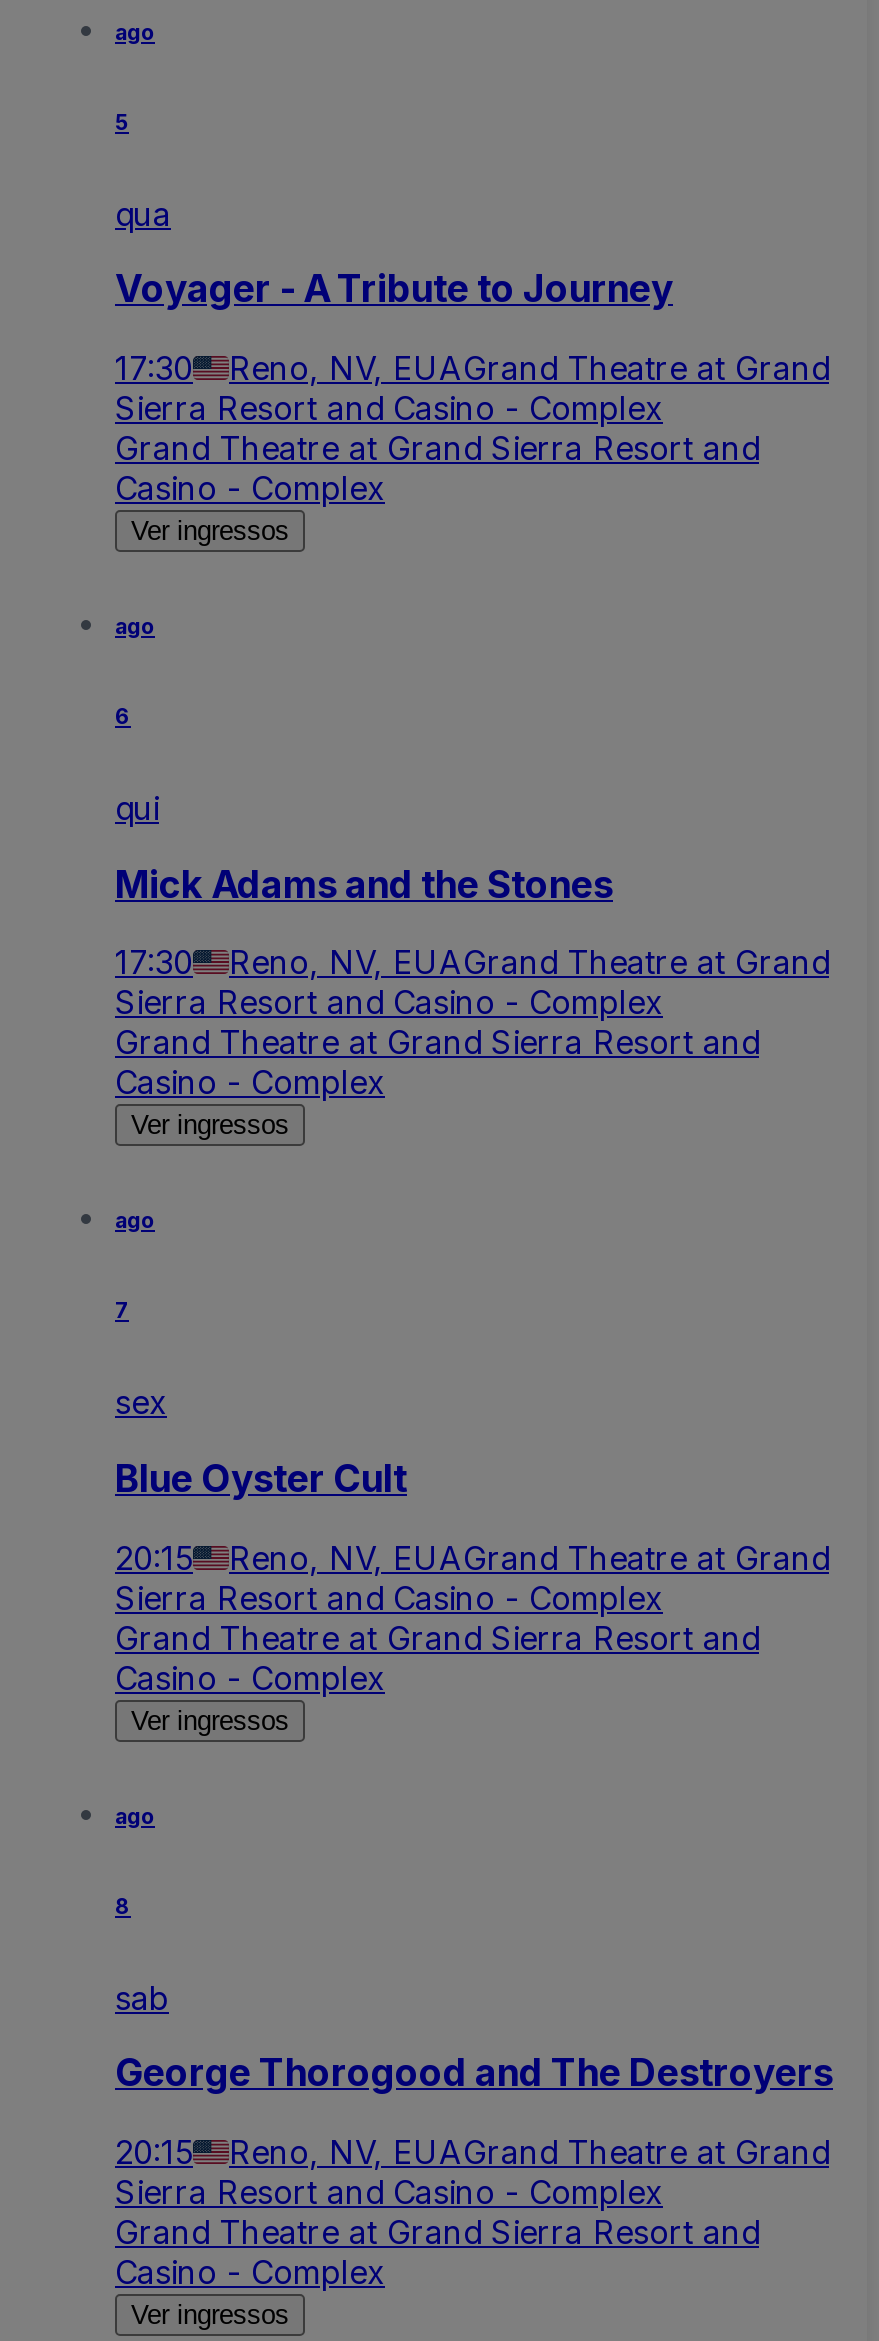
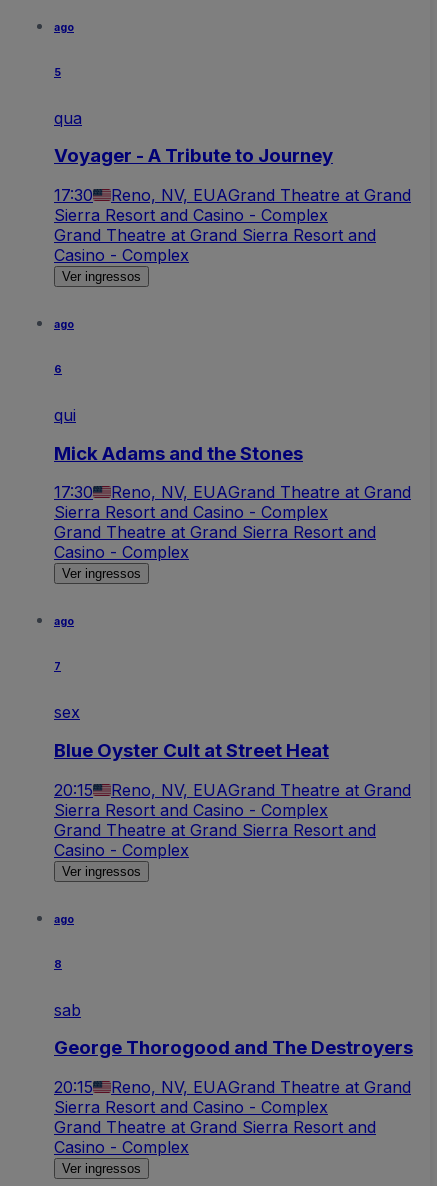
- Blue Oyster Cult
+ Blue Oyster Cult at Street Heat
